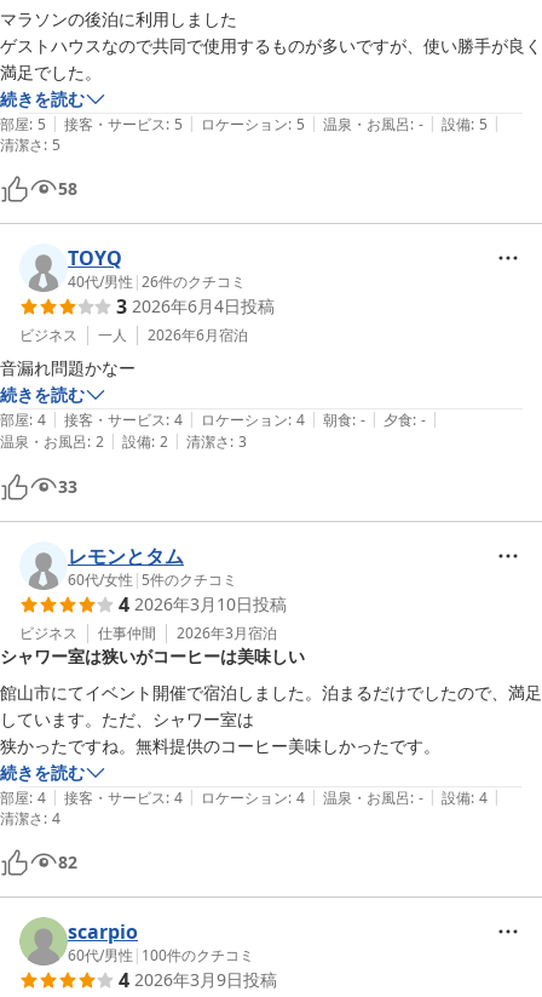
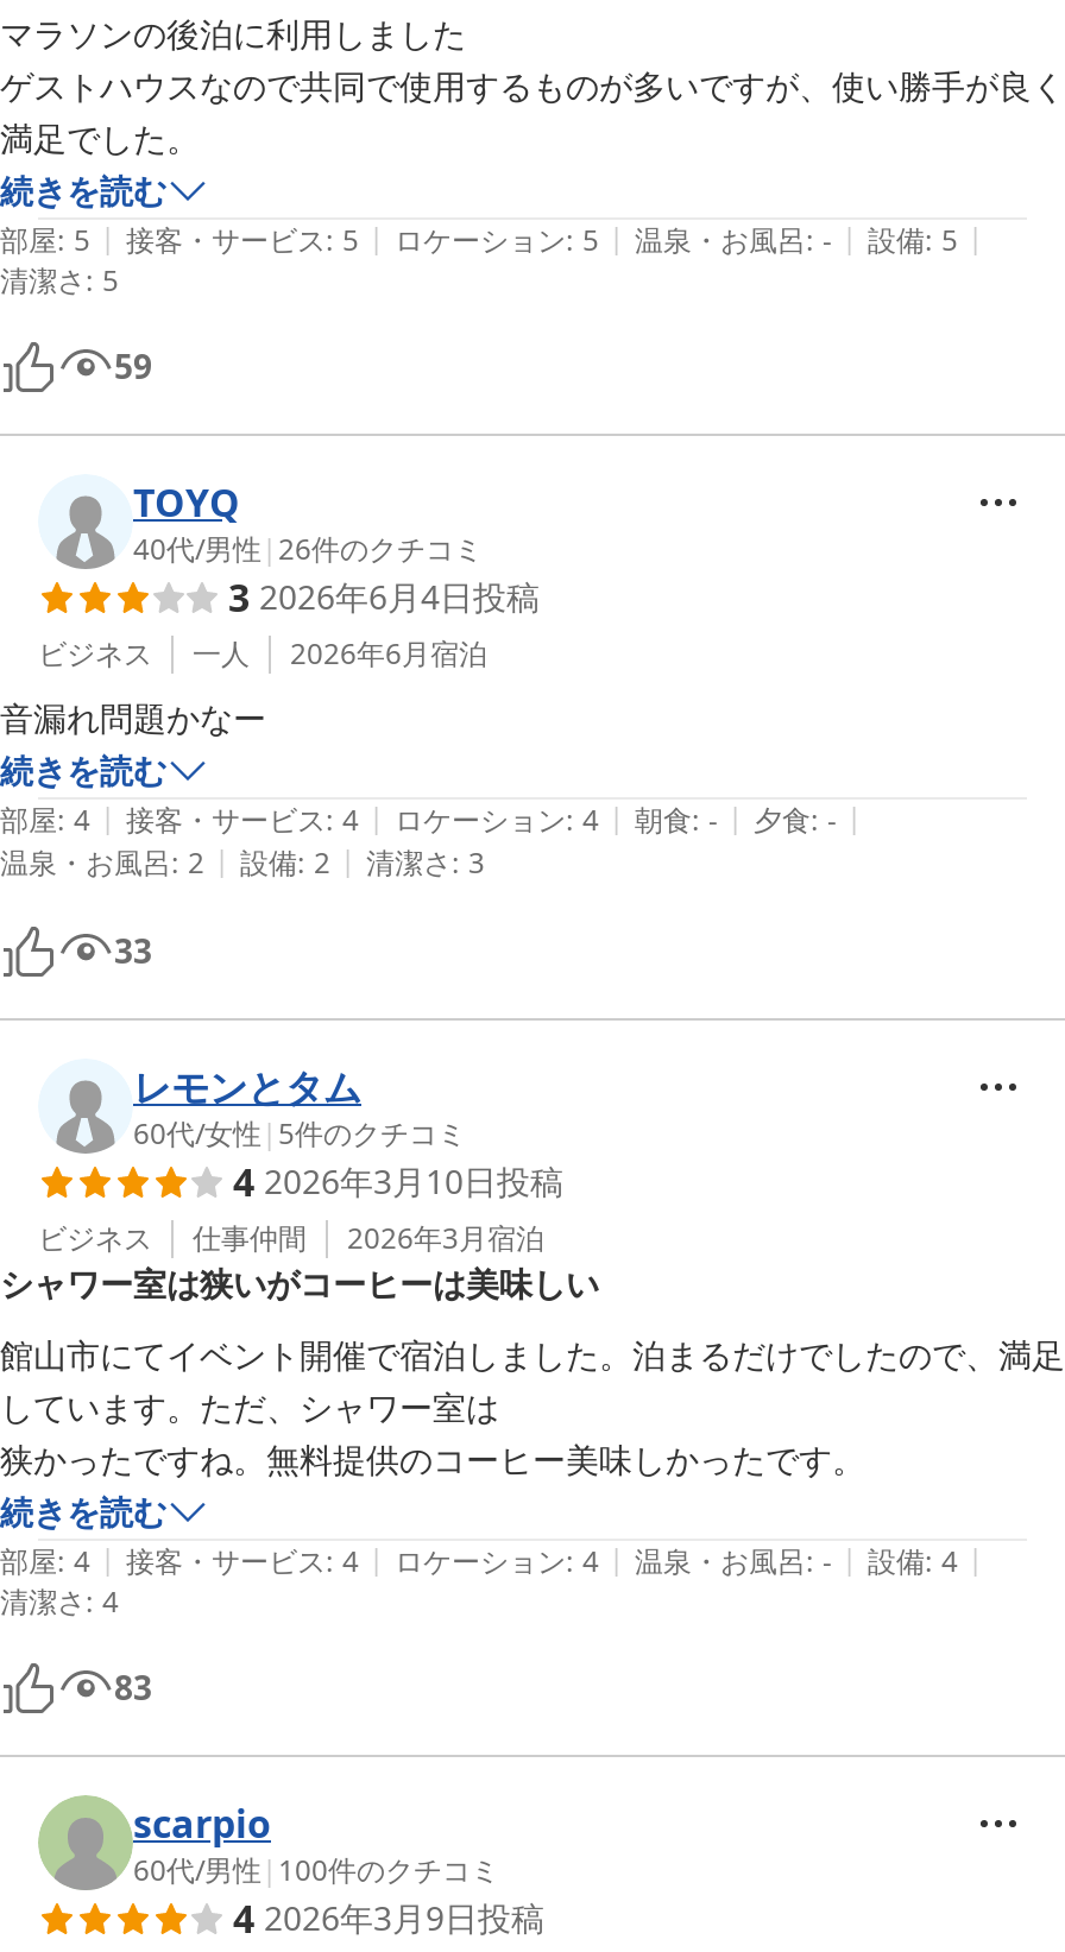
- 58
+ 59

- 82
+ 83
